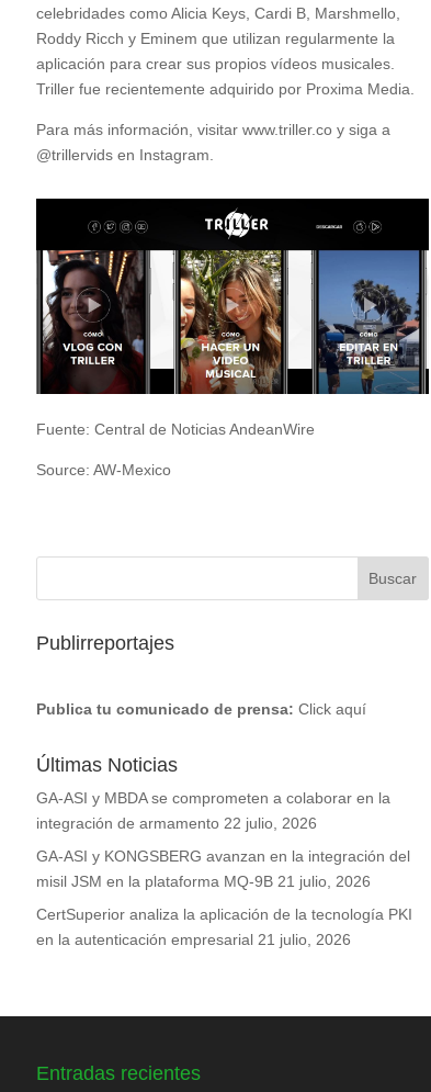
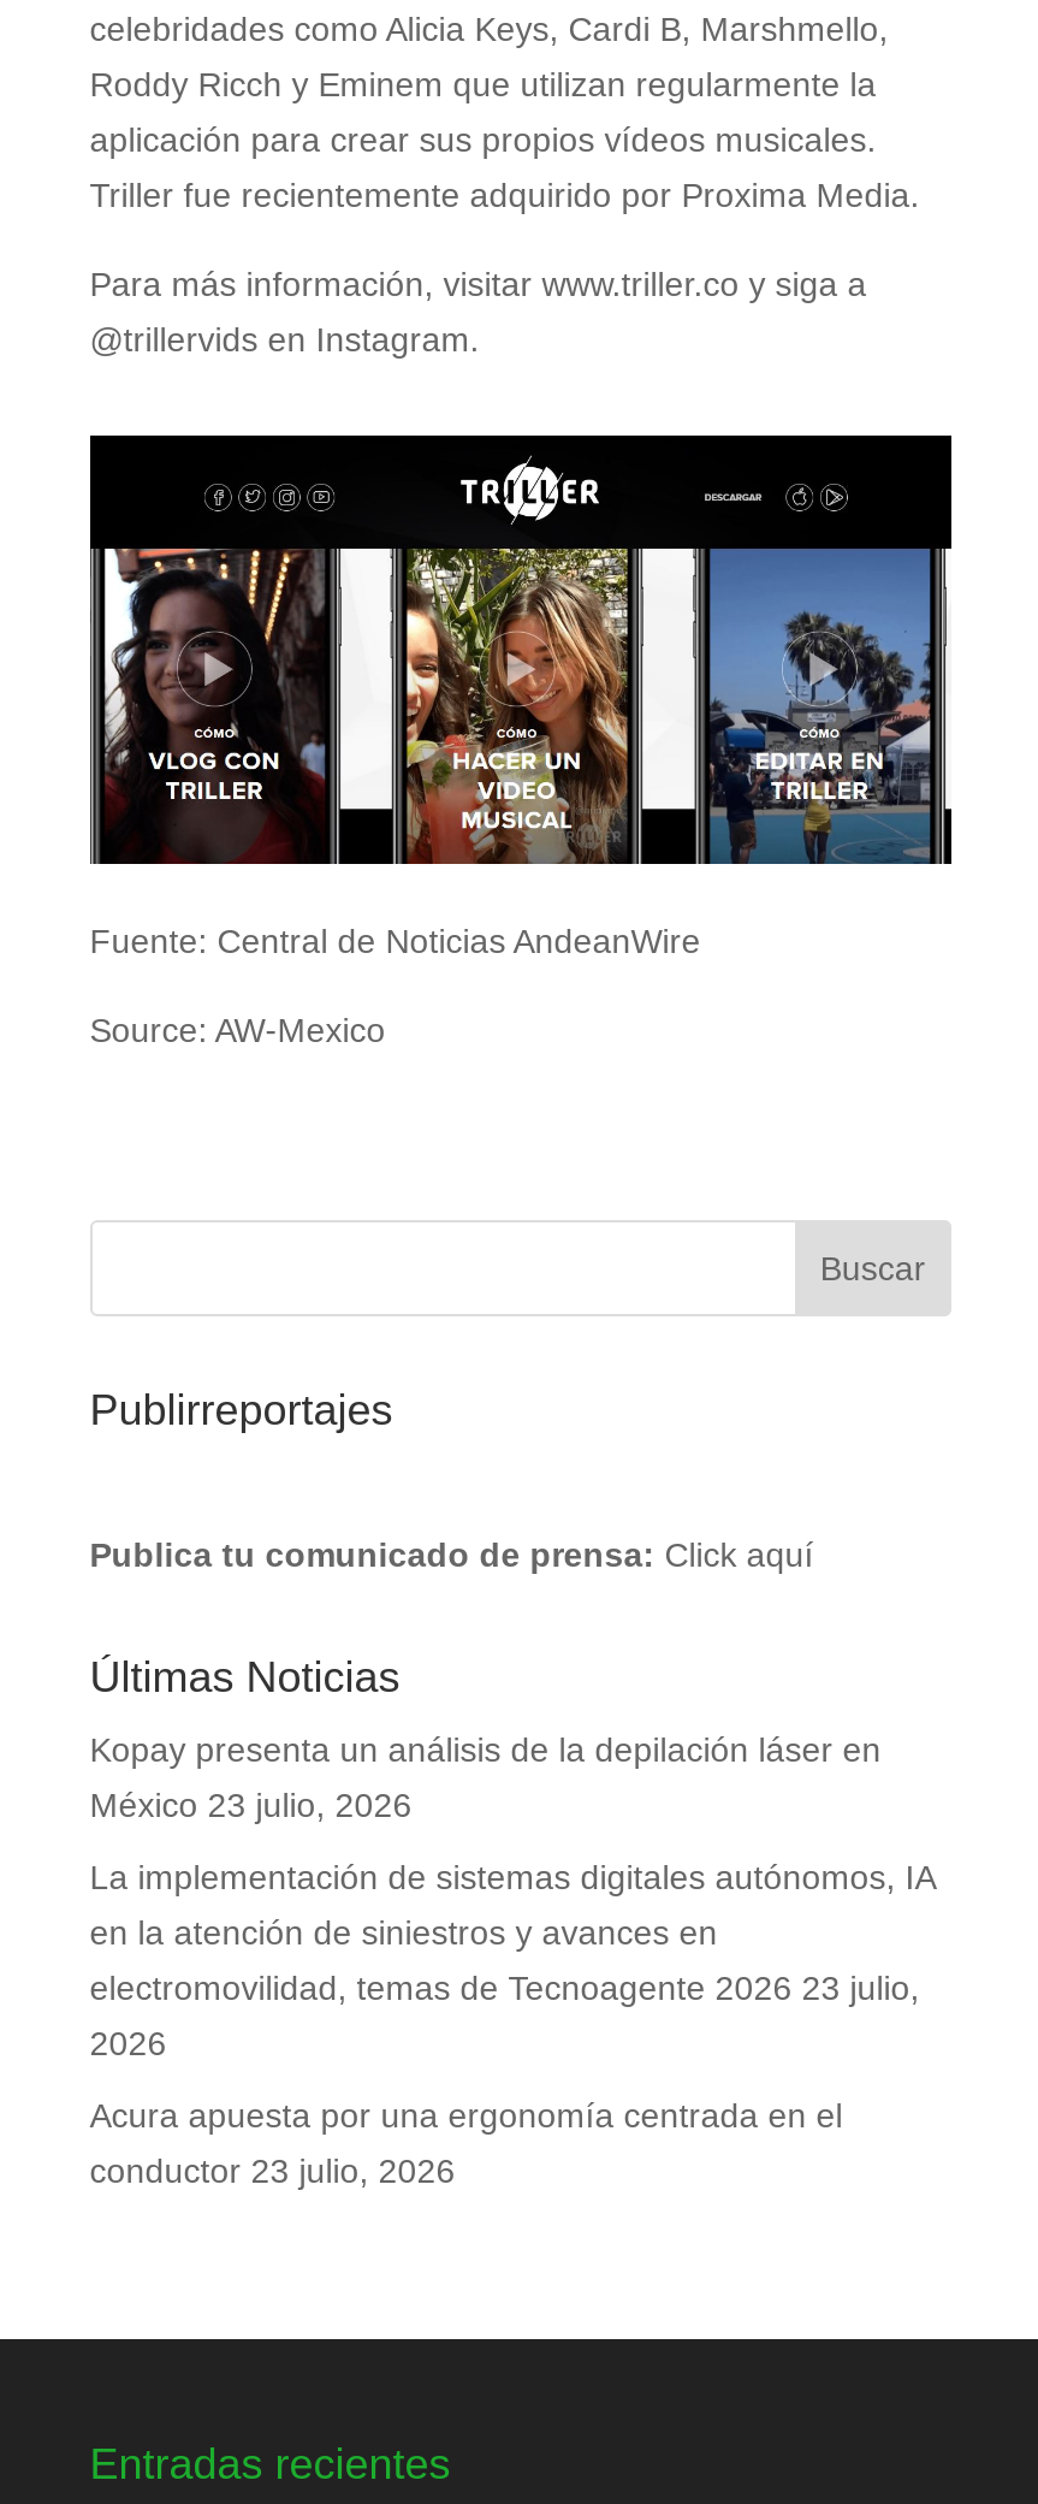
- GA-ASI y MBDA se comprometen a colaborar en la
- integración de armamento 22 julio, 2026
+ Kopay presenta un análisis de la depilación láser en
+ México 23 julio, 2026

- GA-ASI y KONGSBERG avanzan en la integración del
- misil JSM en la plataforma MQ-9B 21 julio, 2026
+ La implementación de sistemas digitales autónomos, IA
+ en la atención de siniestros y avances en
+ electromovilidad, temas de Tecnoagente 2026 23 julio,
+ 2026

- CertSuperior analiza la aplicación de la tecnología PKI
- en la autenticación empresarial 21 julio, 2026
+ Acura apuesta por una ergonomía centrada en el
+ conductor 23 julio, 2026
